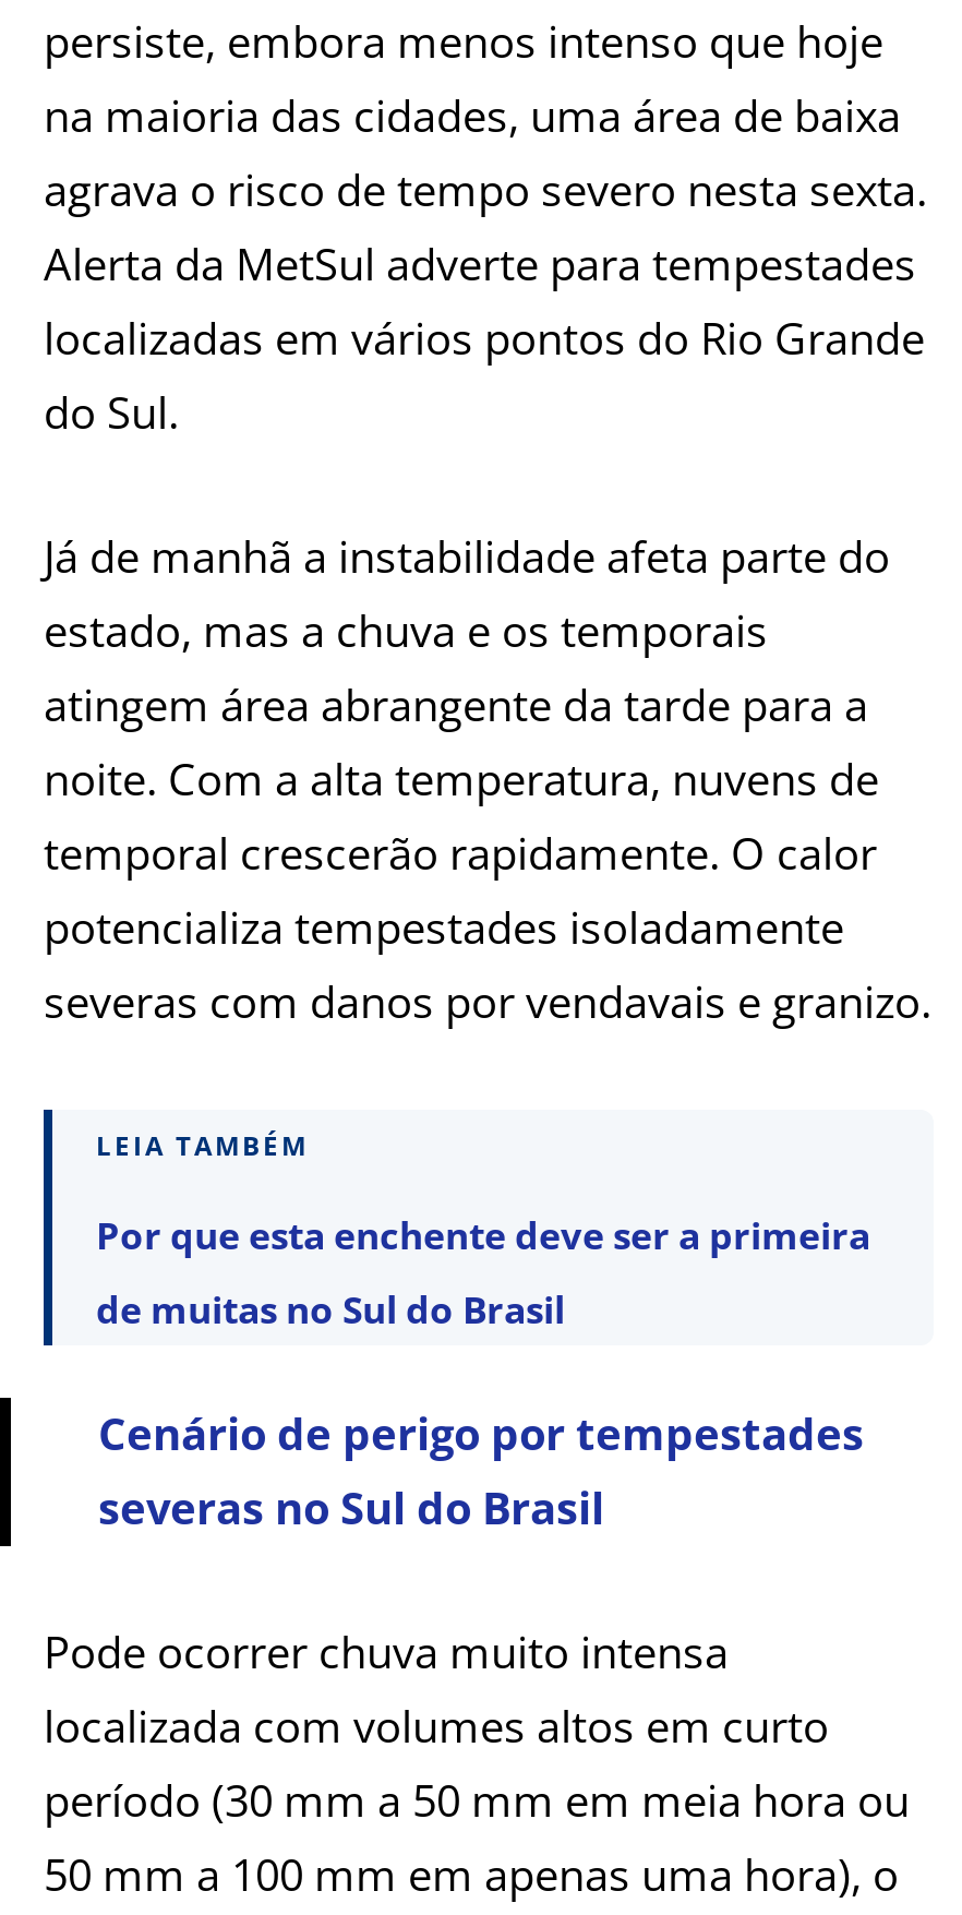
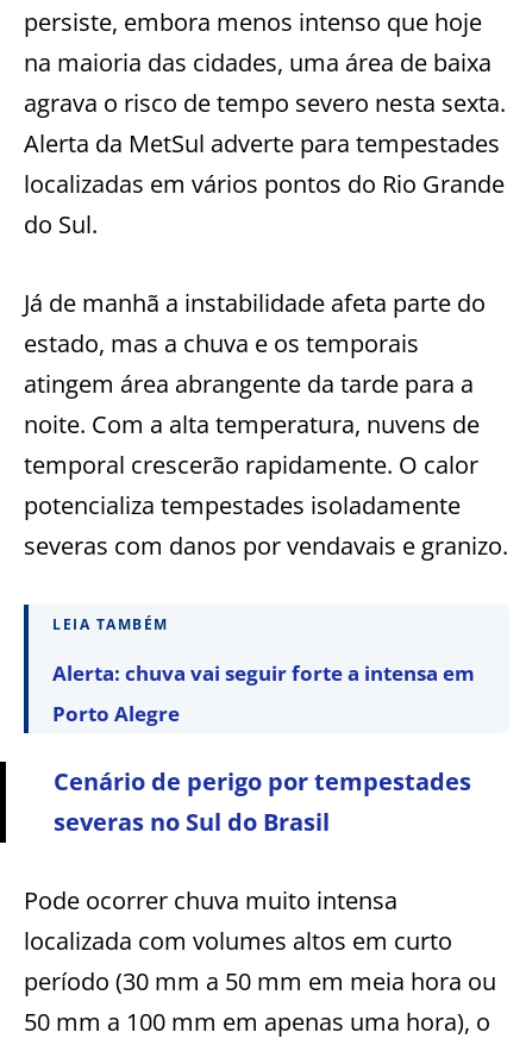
- Por que esta enchente deve ser a primeira
+ Alerta: chuva vai seguir forte a intensa em

- de muitas no Sul do Brasil
+ Porto Alegre
